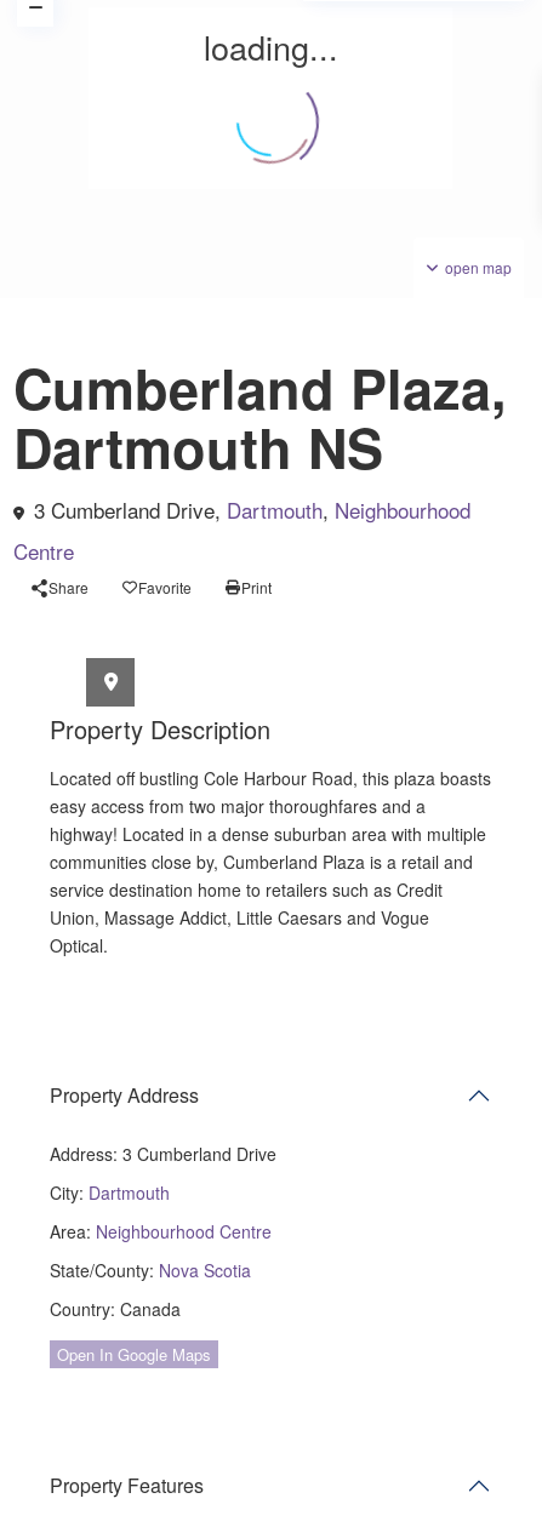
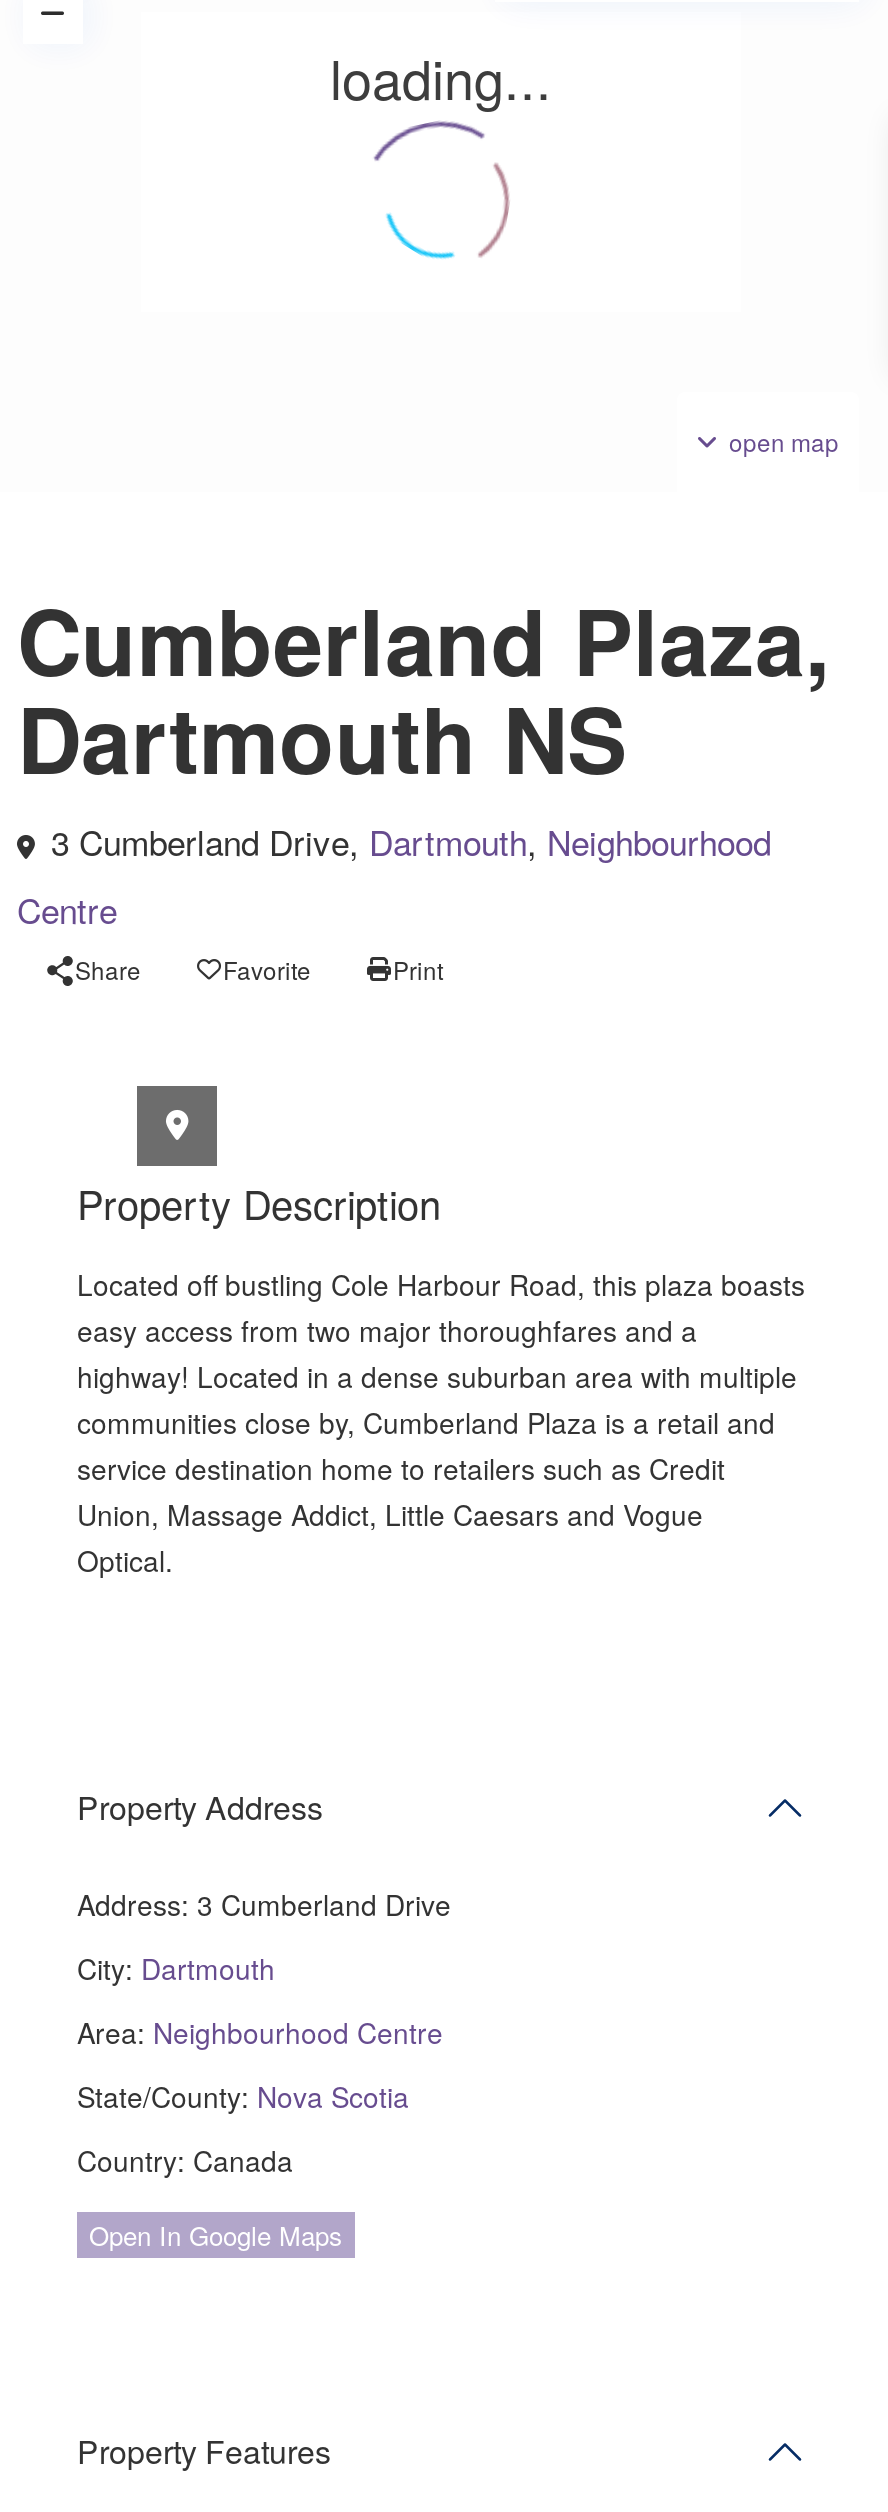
- [image]
+ [image]
